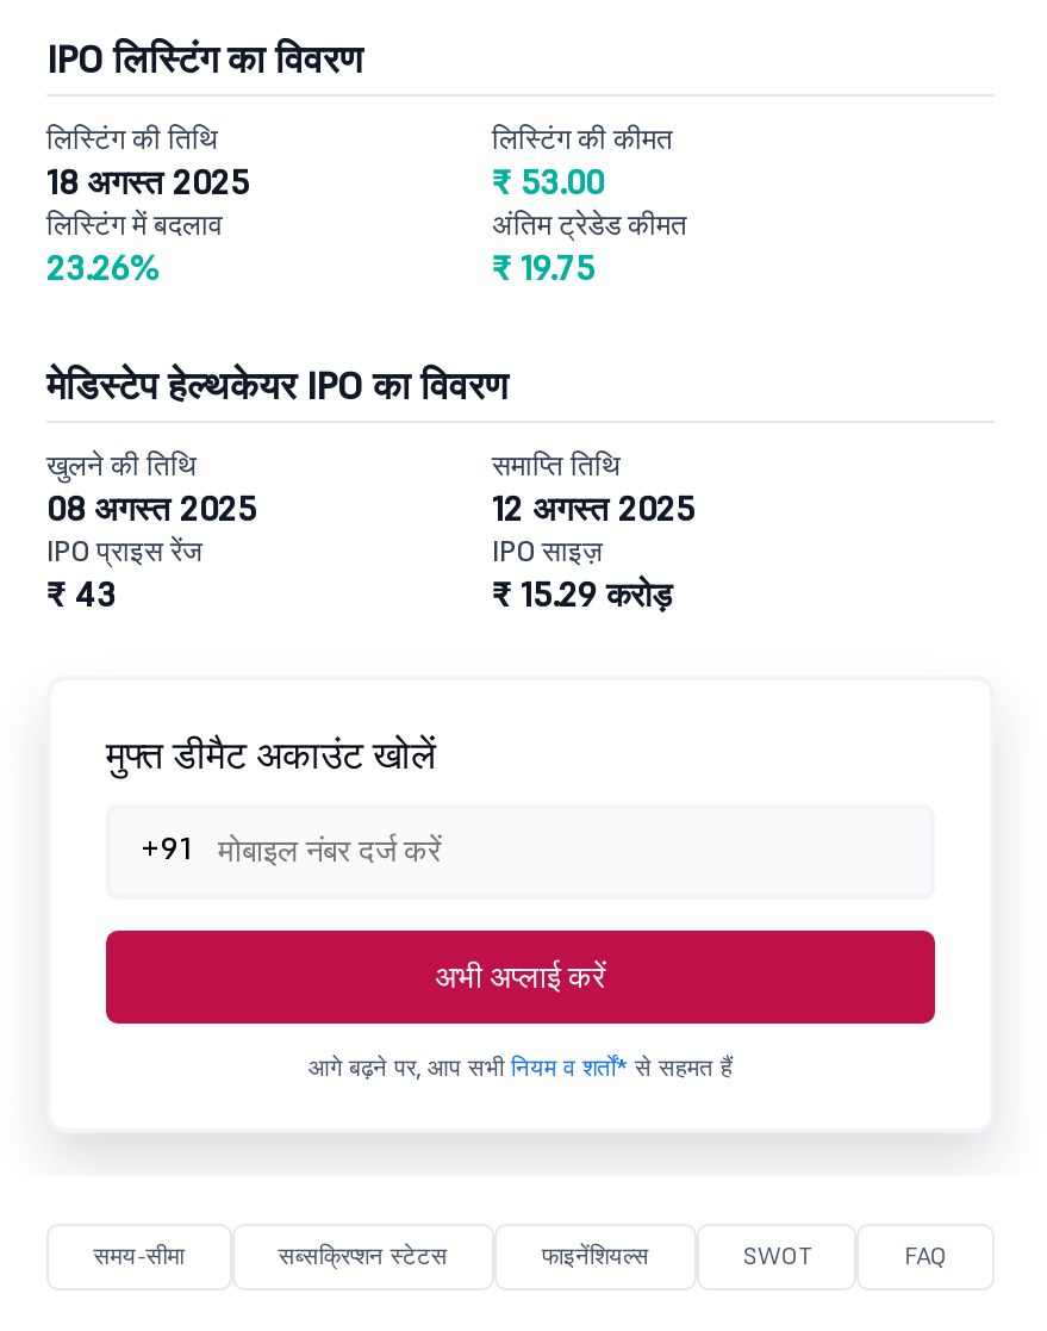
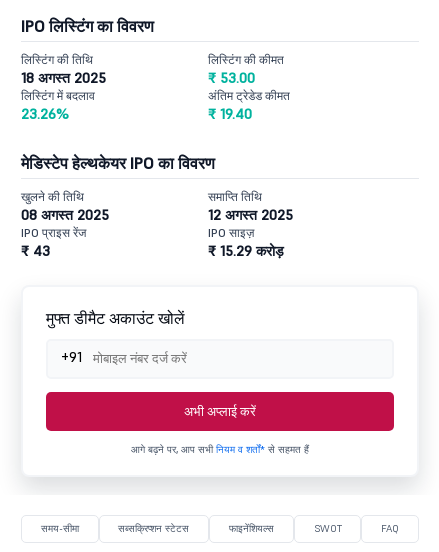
- ₹ 19.75
+ ₹ 19.40
